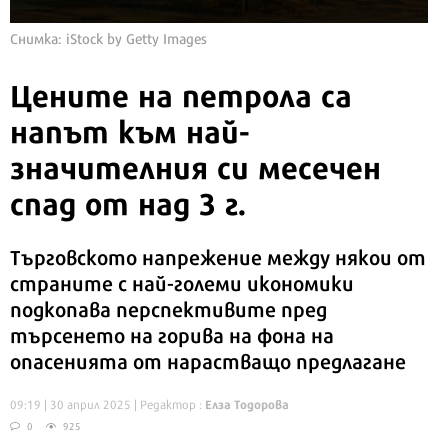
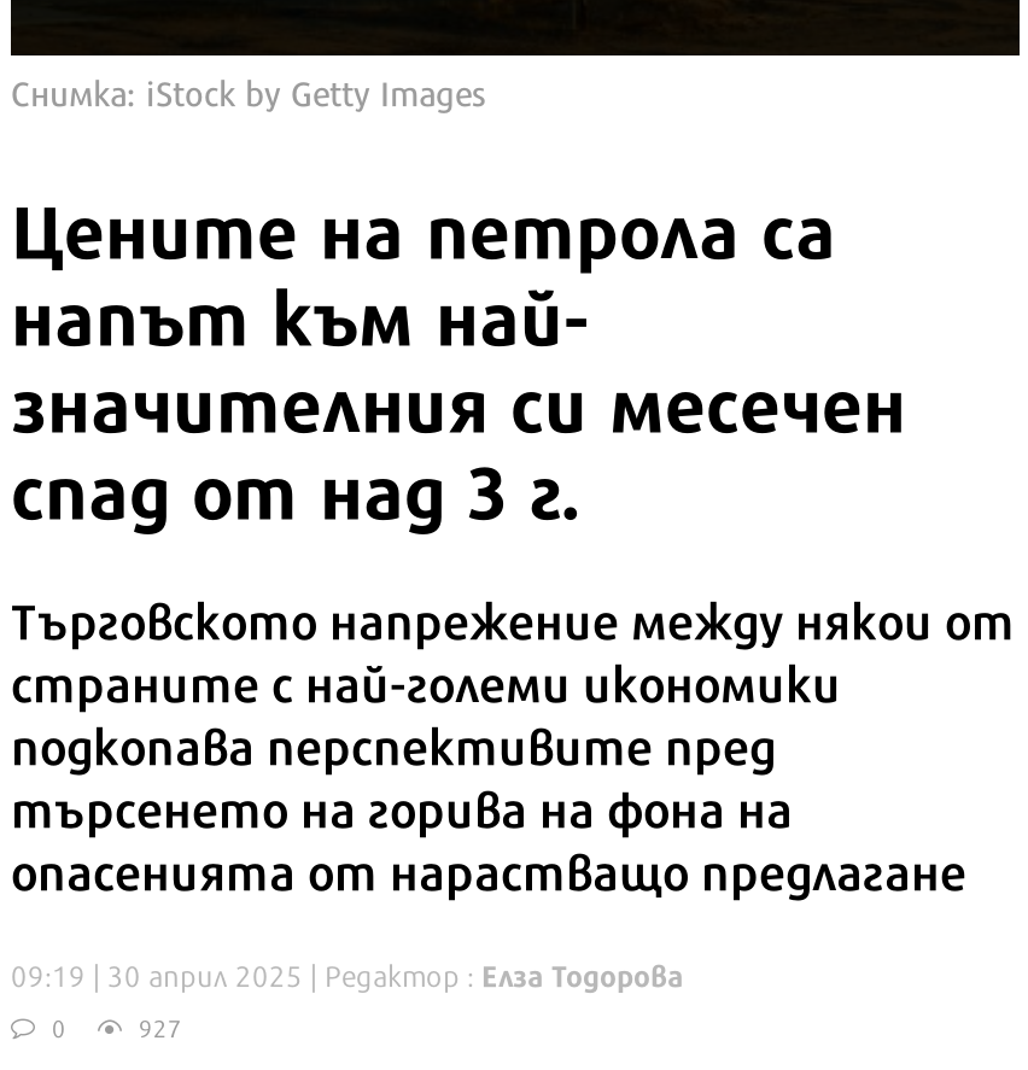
- 0 925
+ 0 927
